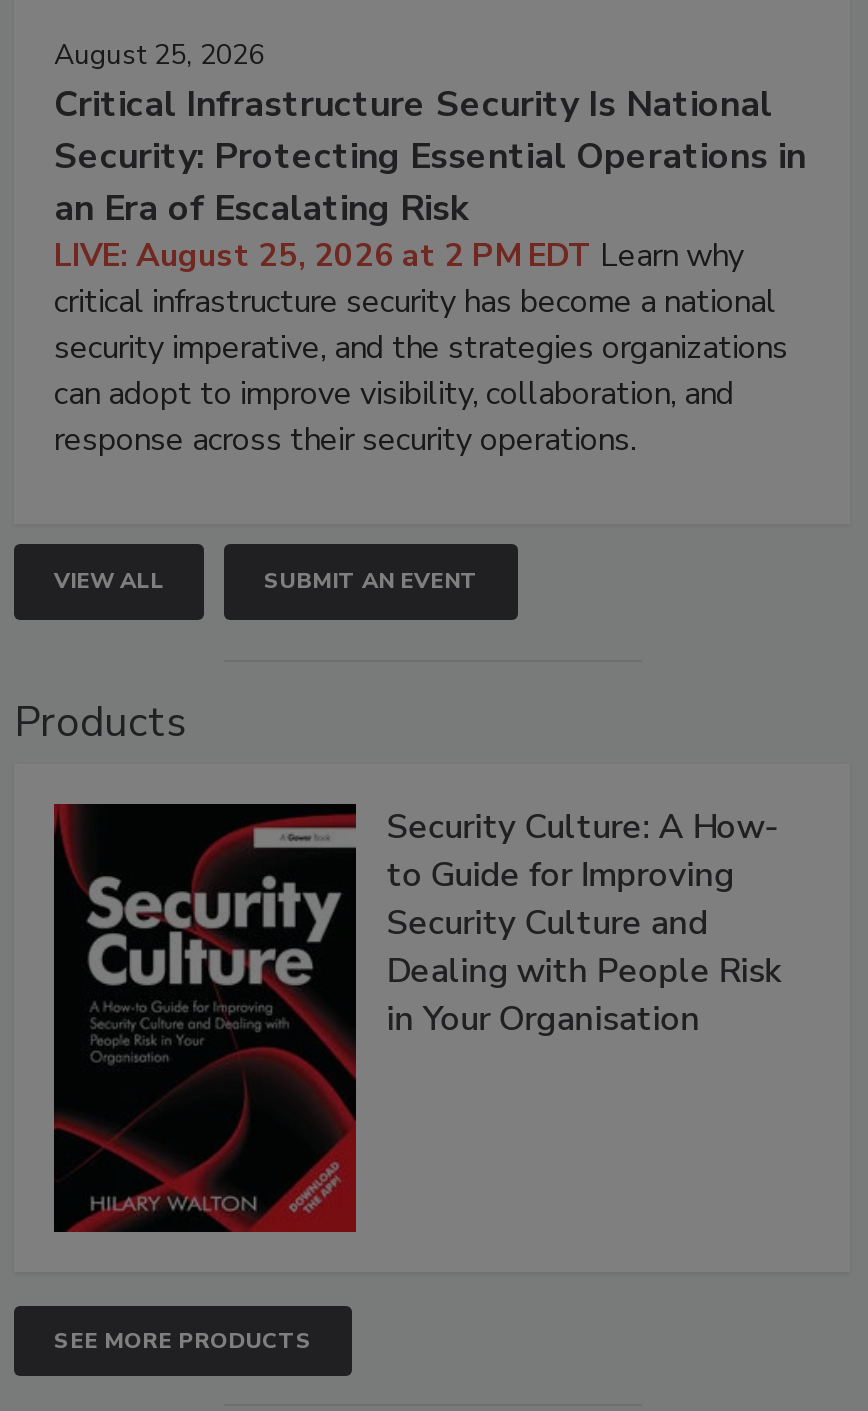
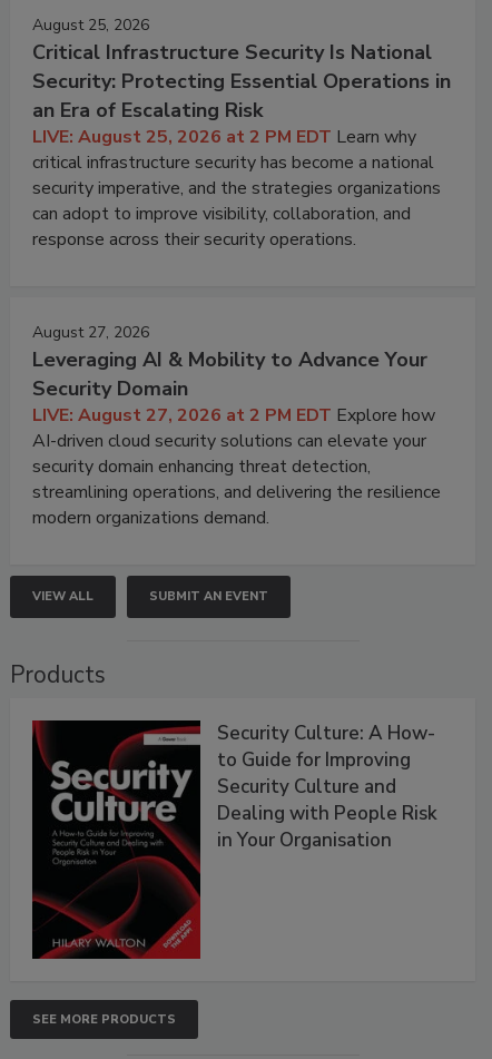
+ August 27, 2026
+ Leveraging AI & Mobility to Advance Your
+ Security Domain
+ LIVE: August 27, 2026 at 2 PM EDT Explore how
+ AI-driven cloud security solutions can elevate your
+ security domain enhancing threat detection,
+ streamlining operations, and delivering the resilience
+ modern organizations demand.
